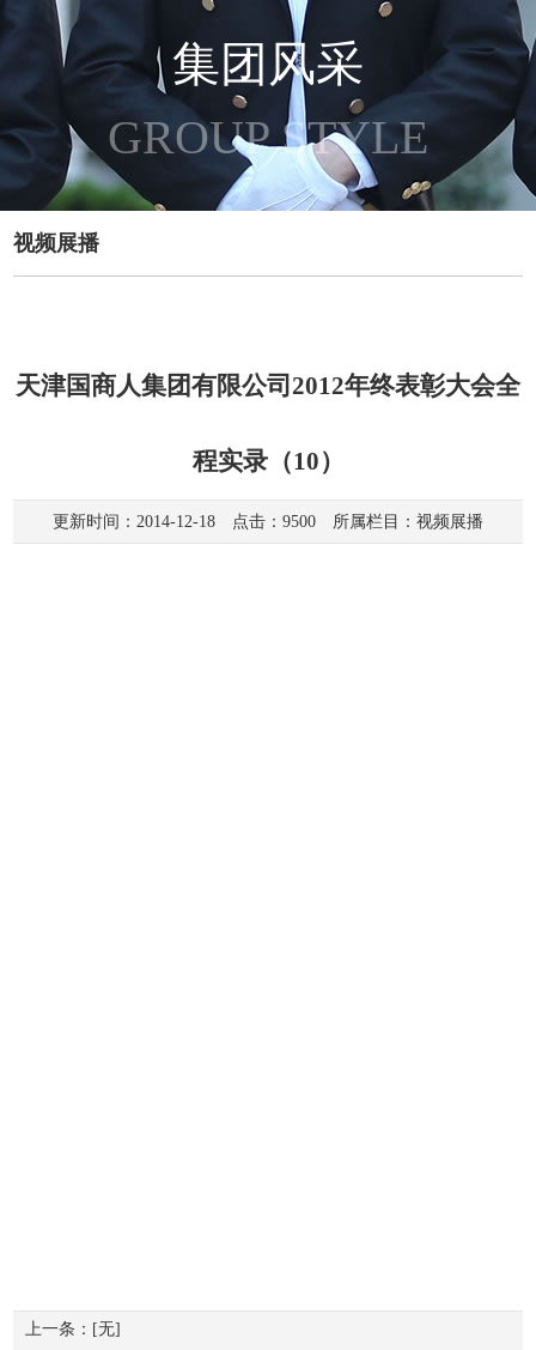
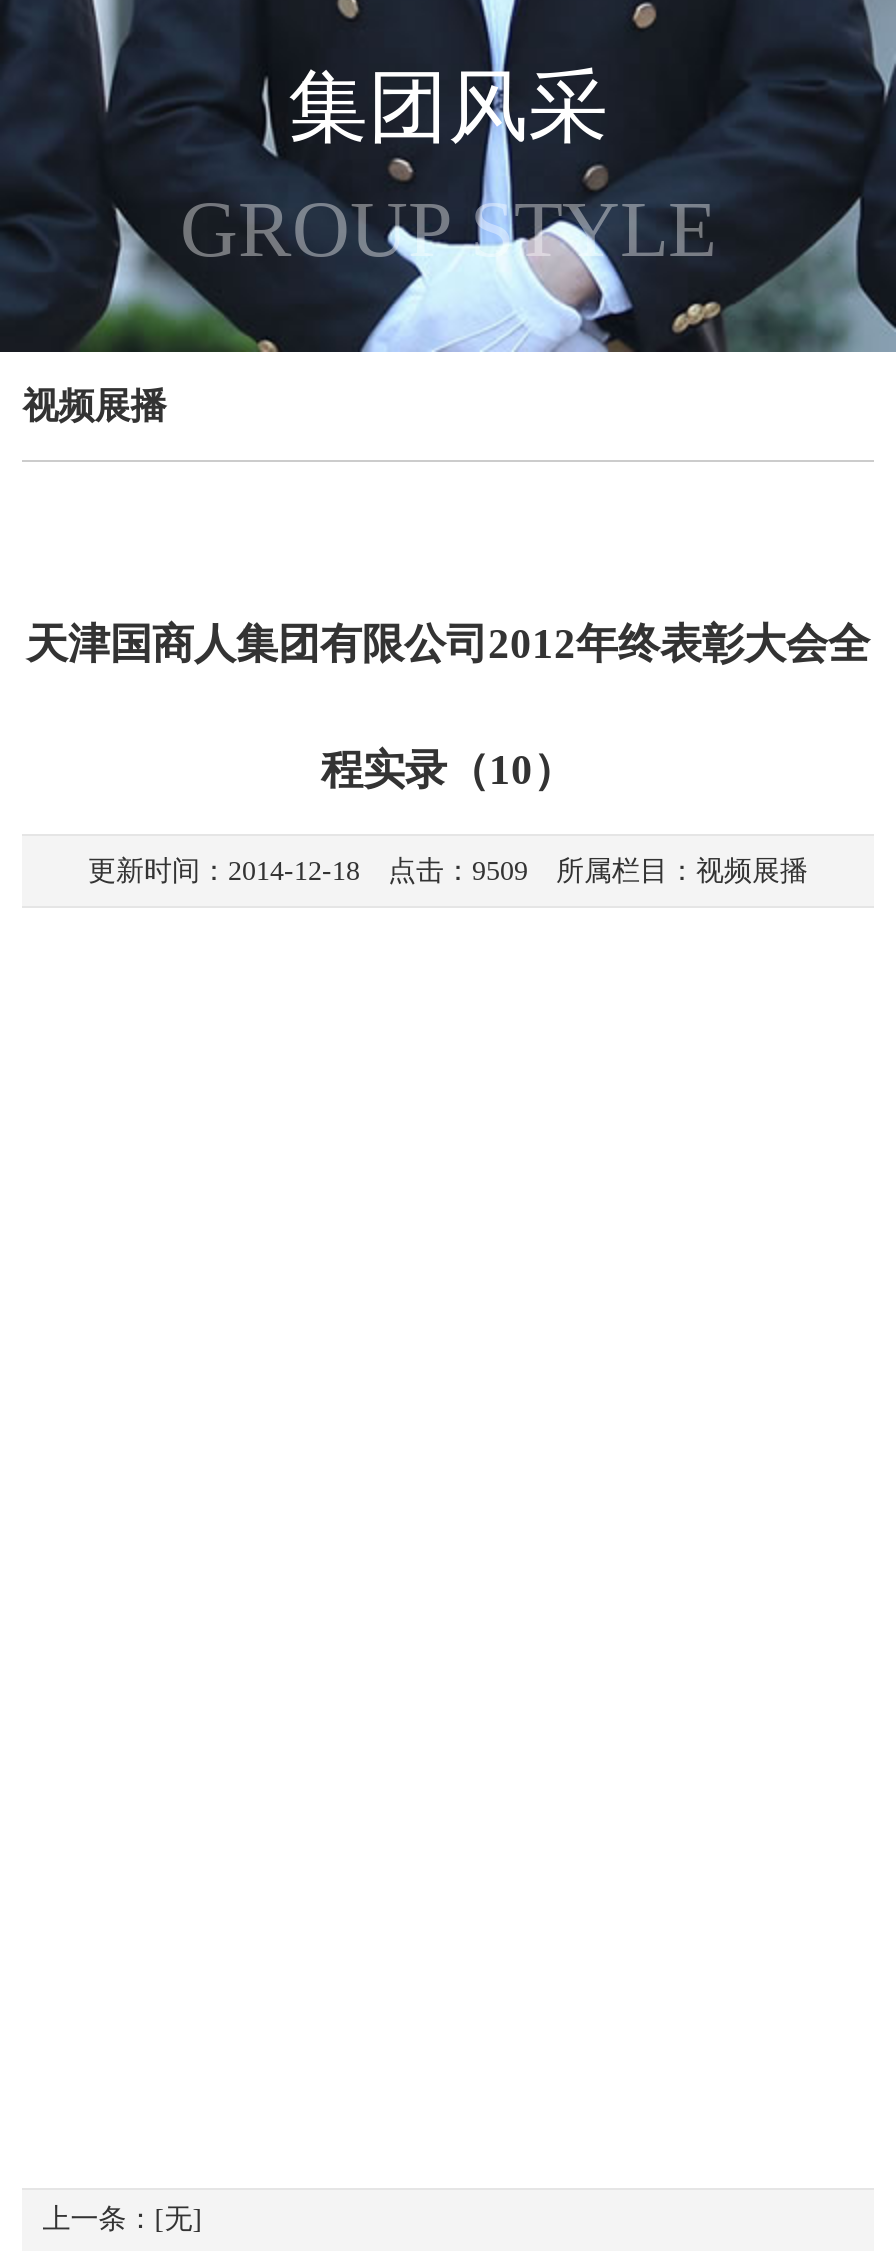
- 更新时间：2014-12-18点击：9500 所属栏目：视频展播
+ 更新时间：2014-12-18点击：9509 所属栏目：视频展播
